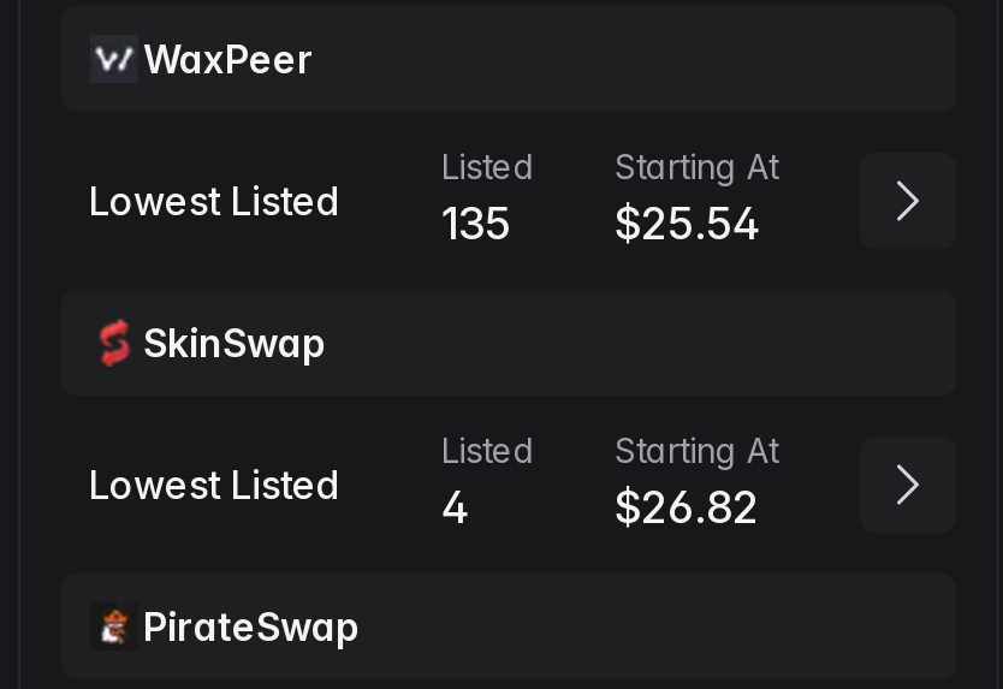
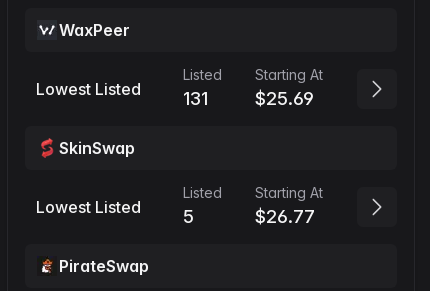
- 135
+ 131

- $25.54
+ $25.69

- 4
+ 5

- $26.82
+ $26.77
